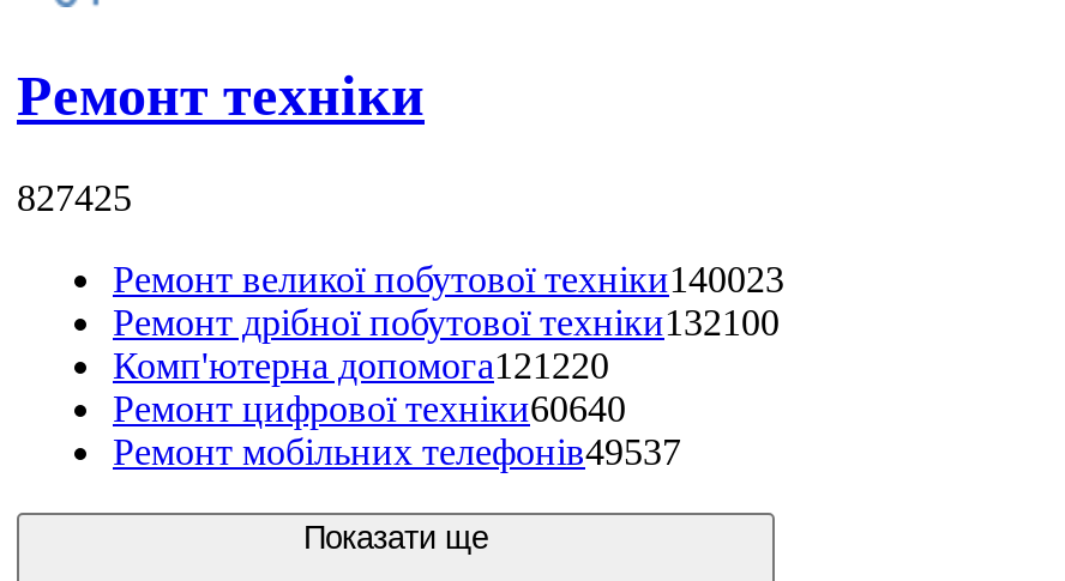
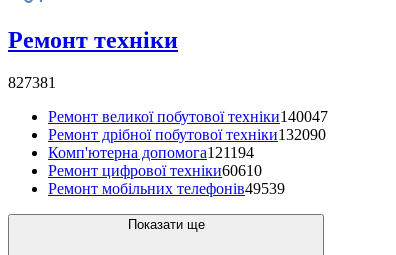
- 827425
+ 827381

- Ремонт великої побутової техніки140023
+ Ремонт великої побутової техніки140047

- Ремонт дрібної побутової техніки132100
+ Ремонт дрібної побутової техніки132090

- Комп'ютерна допомога121220
+ Комп'ютерна допомога121194

- Ремонт цифрової техніки60640
+ Ремонт цифрової техніки60610

- Ремонт мобільних телефонів49537
+ Ремонт мобільних телефонів49539
